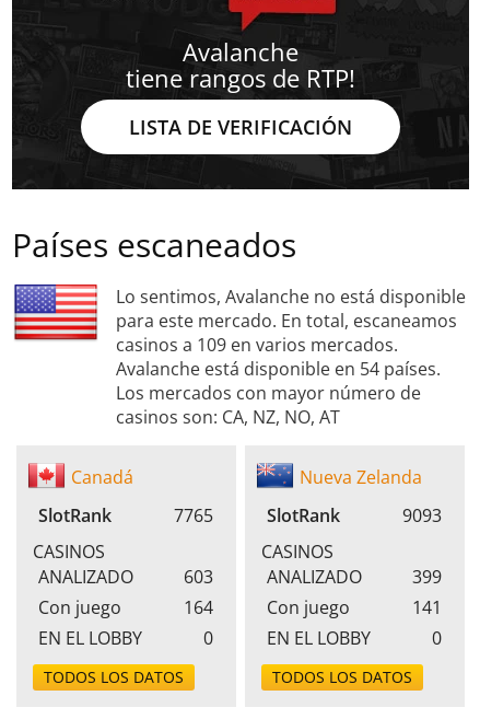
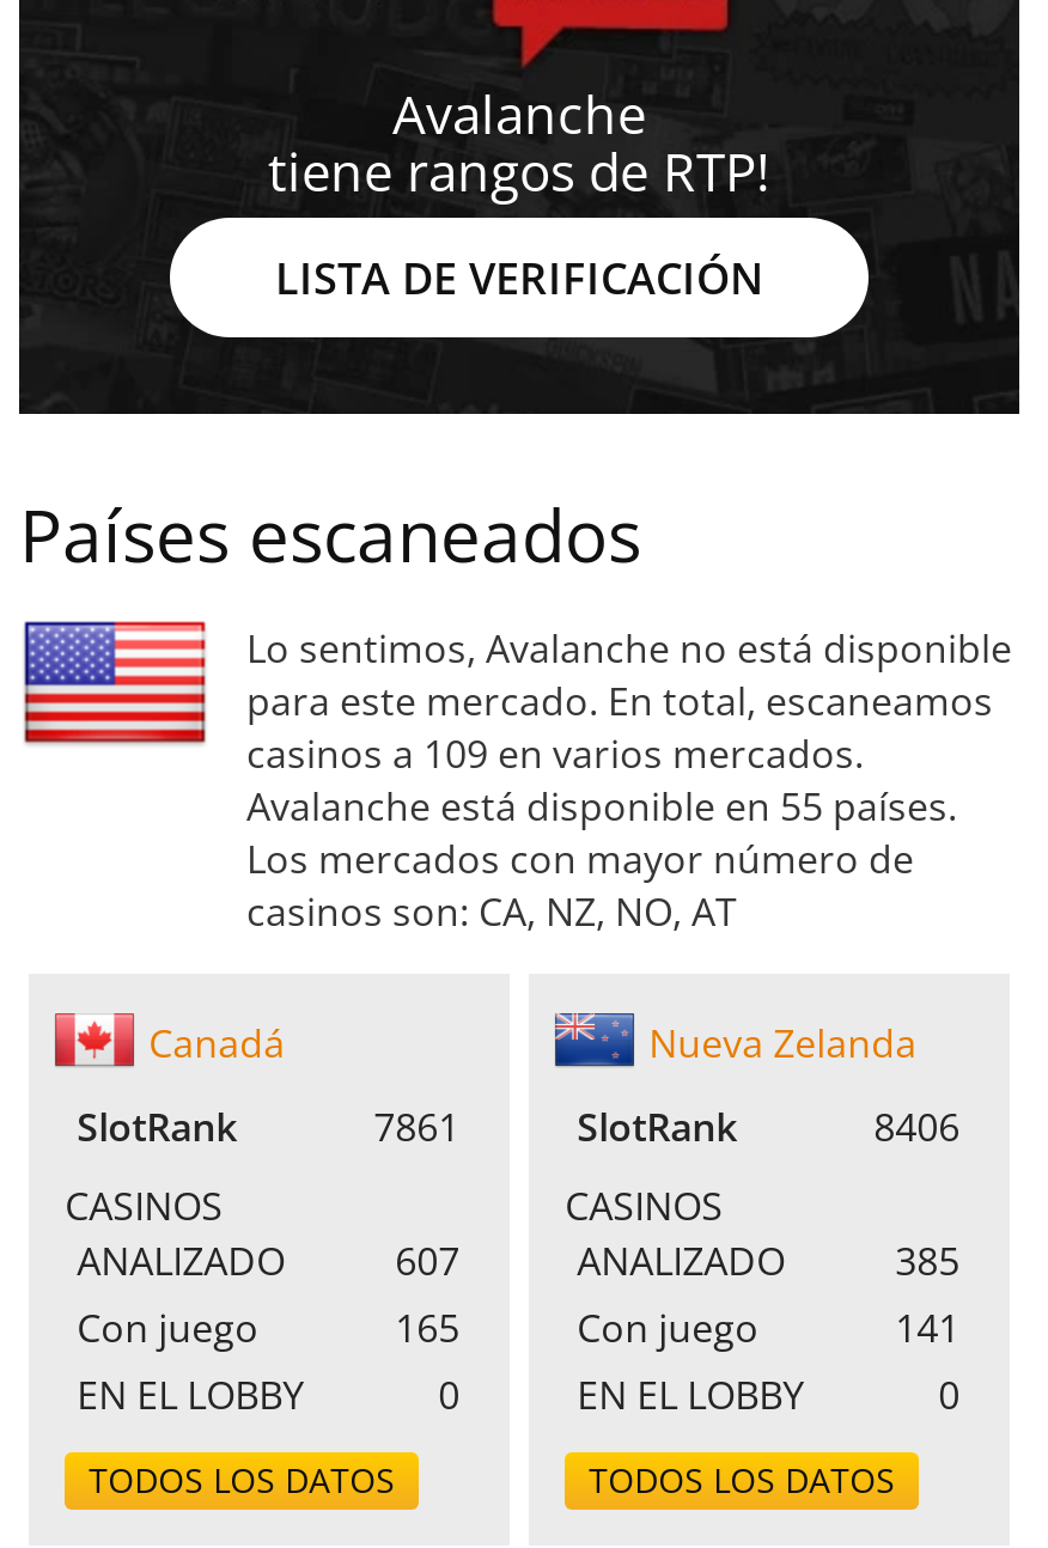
- Avalanche está disponible en 54 países.
+ Avalanche está disponible en 55 países.

- 7765
+ 7861

- 9093
+ 8406

- 603
+ 607

- 399
+ 385

- 164
+ 165
